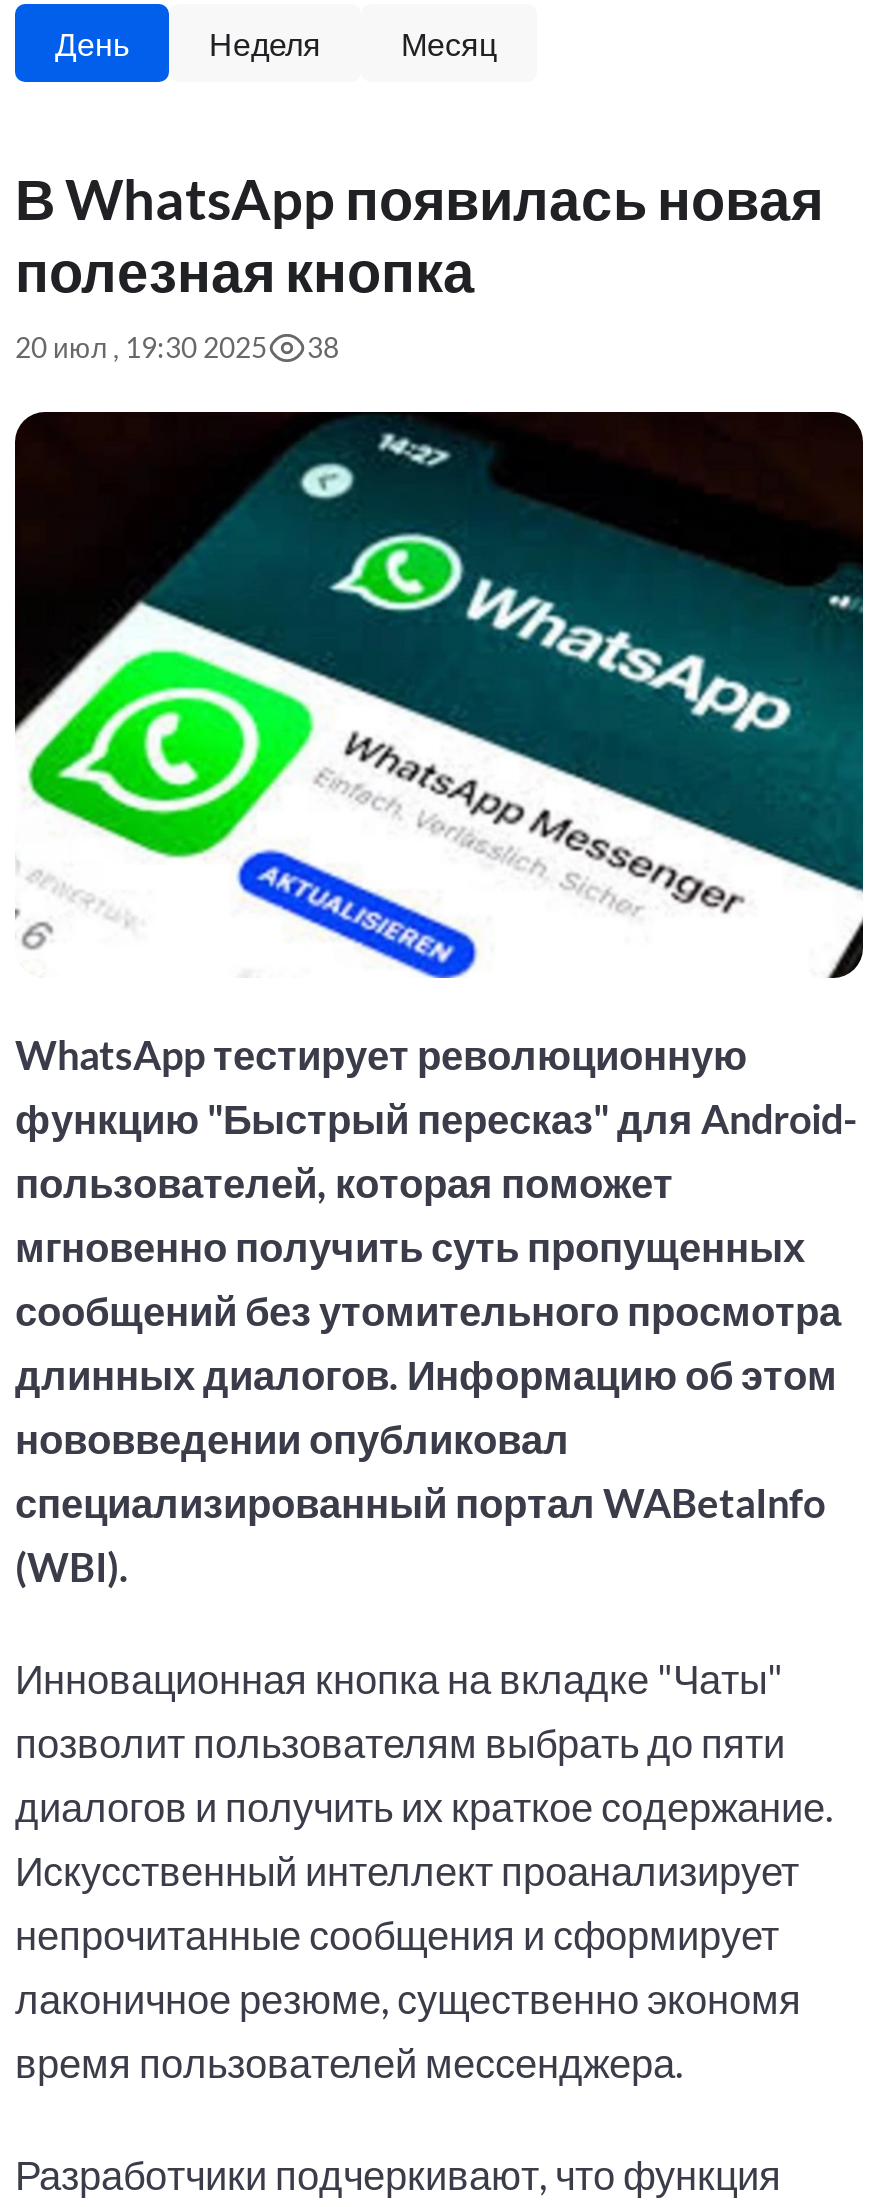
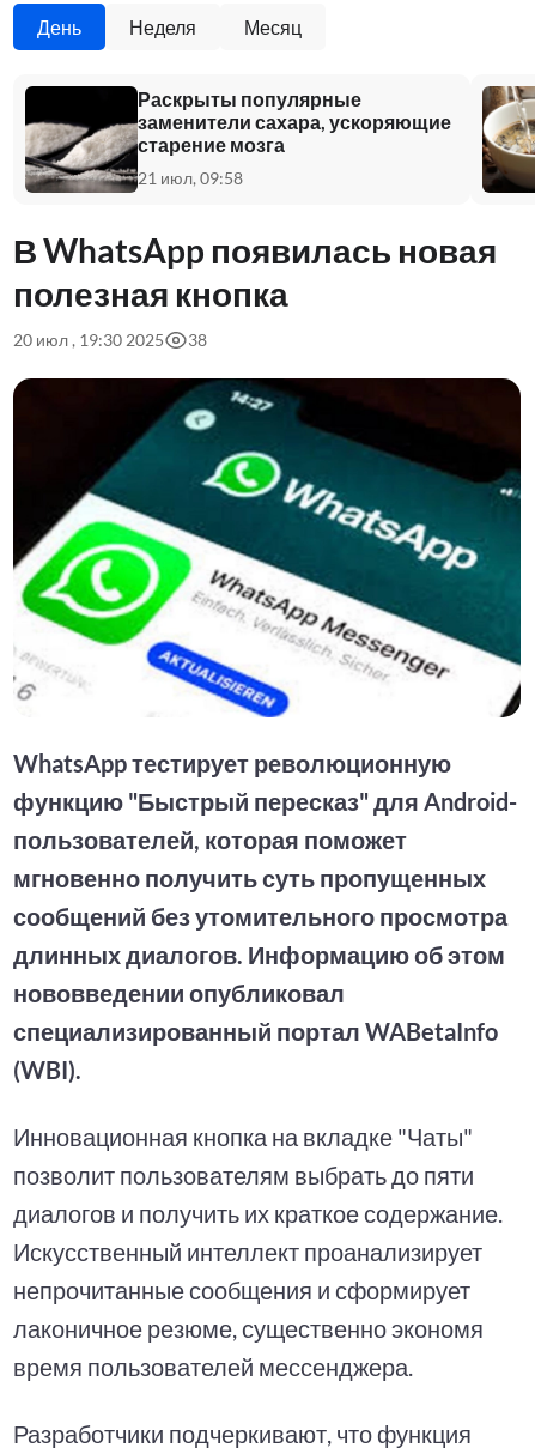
+ [image]
+ Раскрыты популярные
+ заменители сахара, ускоряющие
+ старение мозга
+ 21 июл, 09:58

+ [image]
